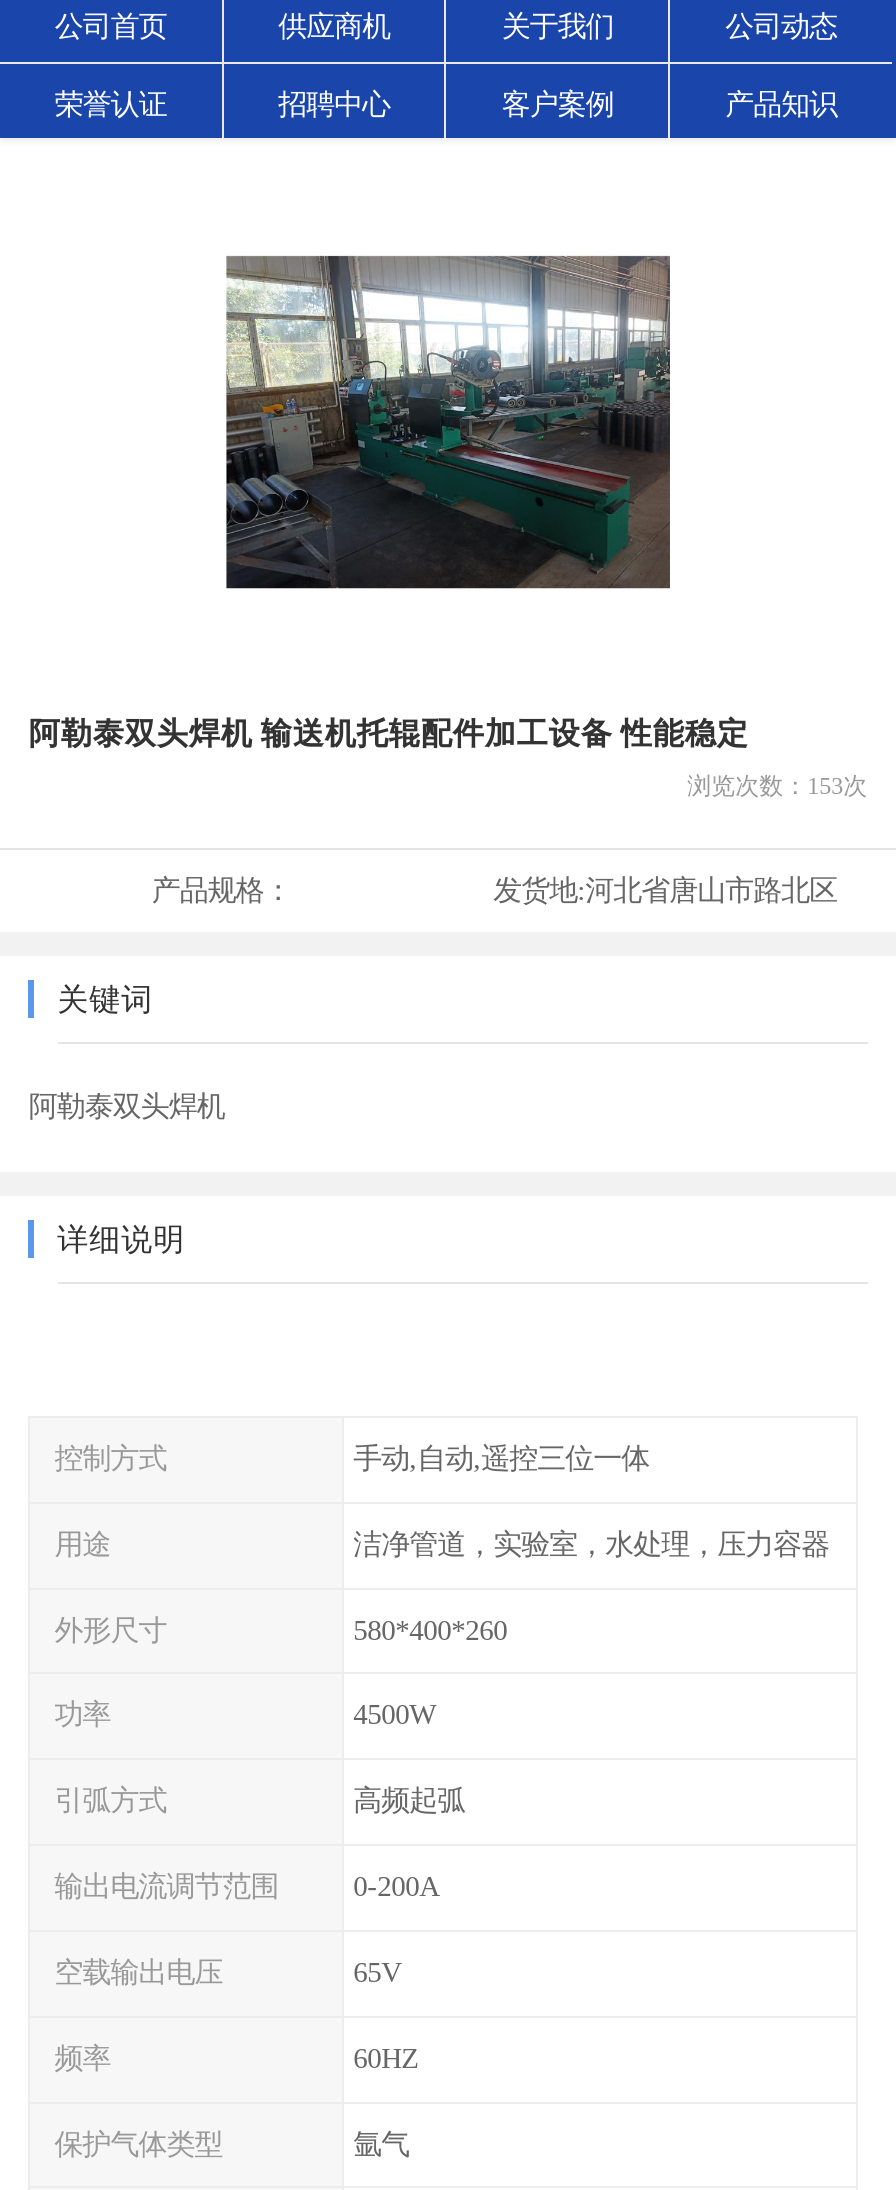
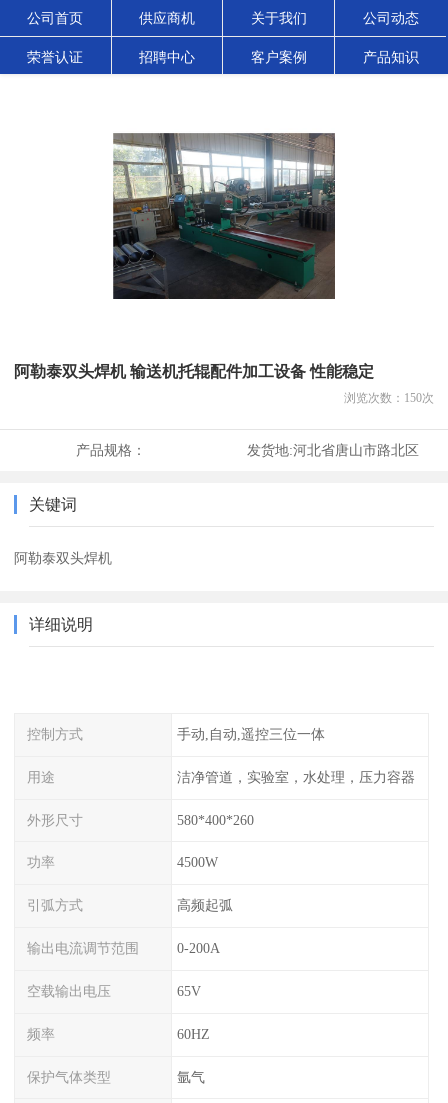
- 浏览次数：153次
+ 浏览次数：150次
